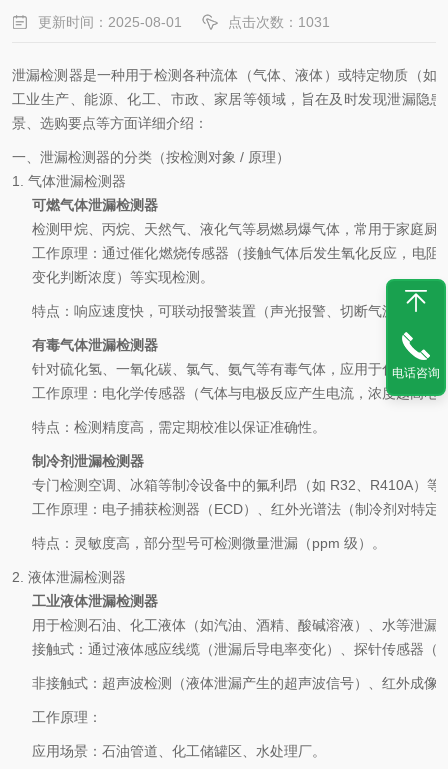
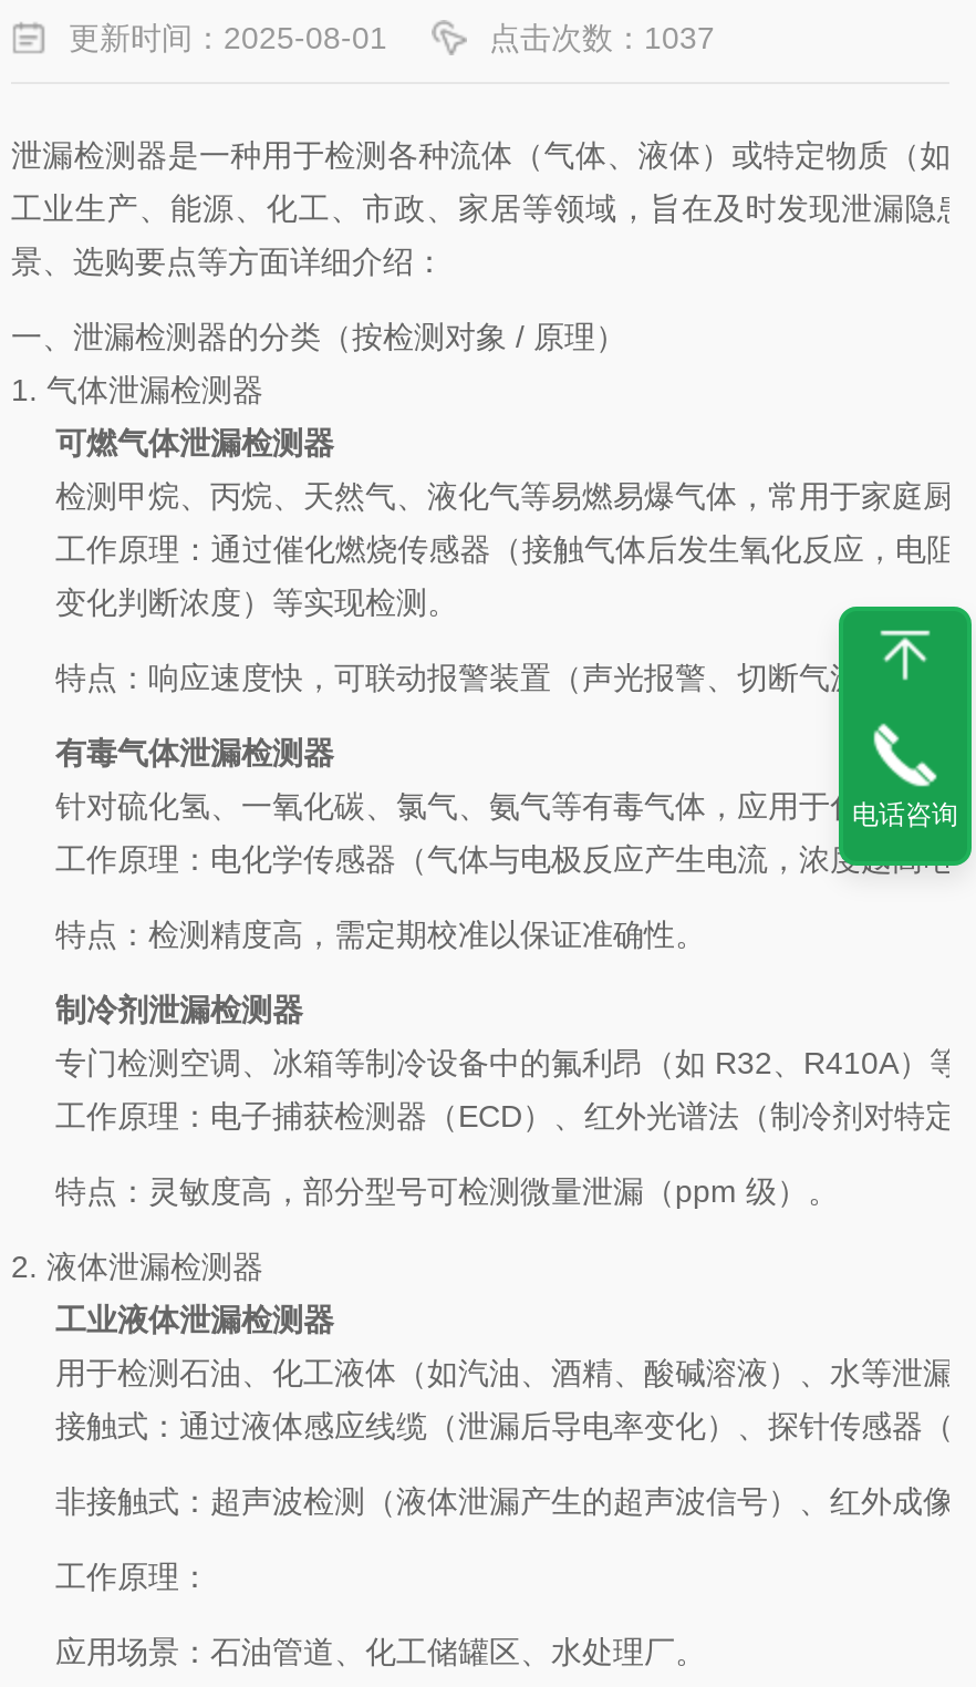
- 点击次数：1031
+ 点击次数：1037
